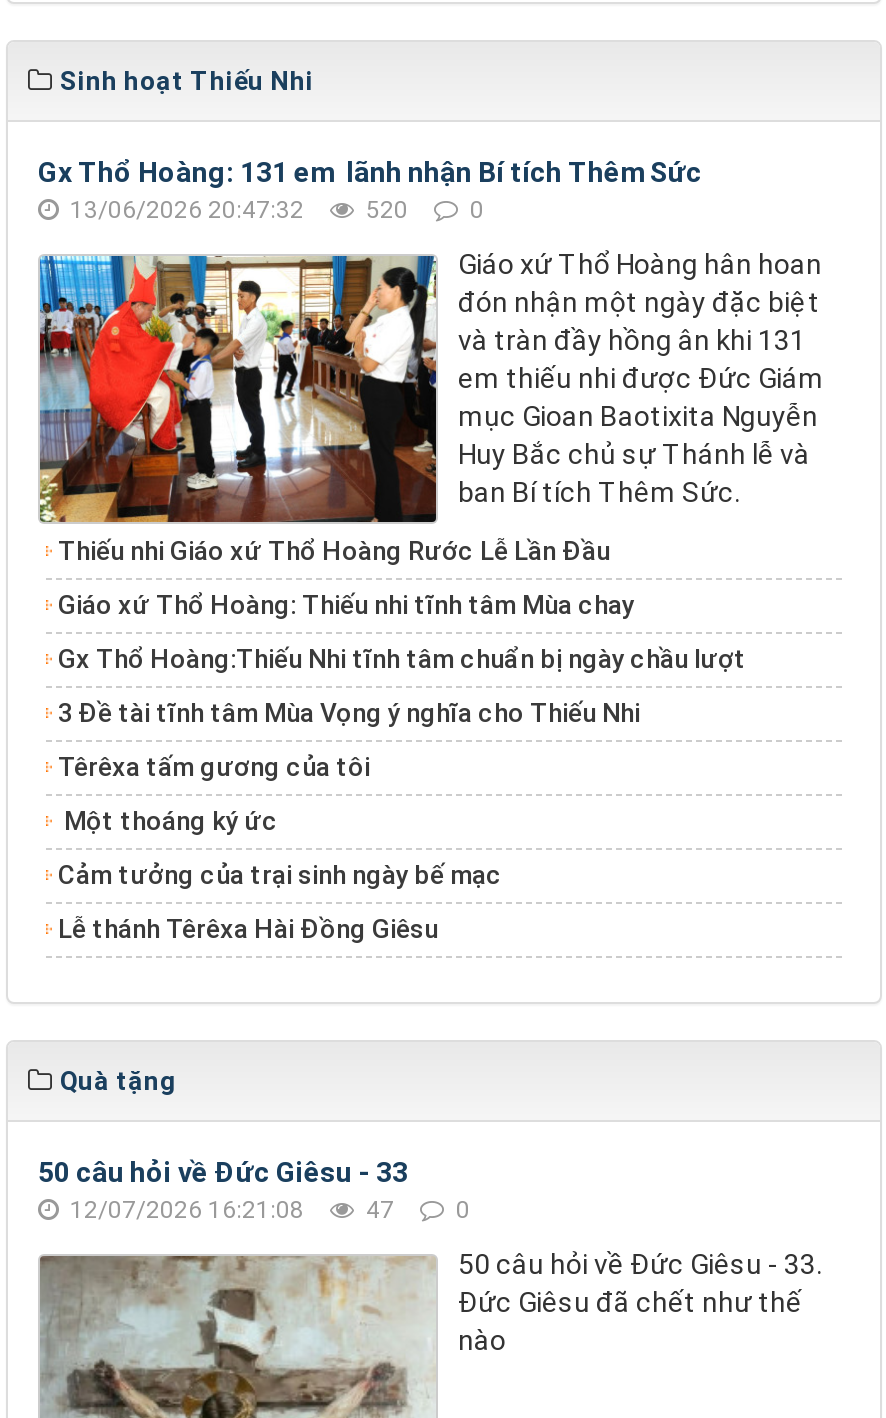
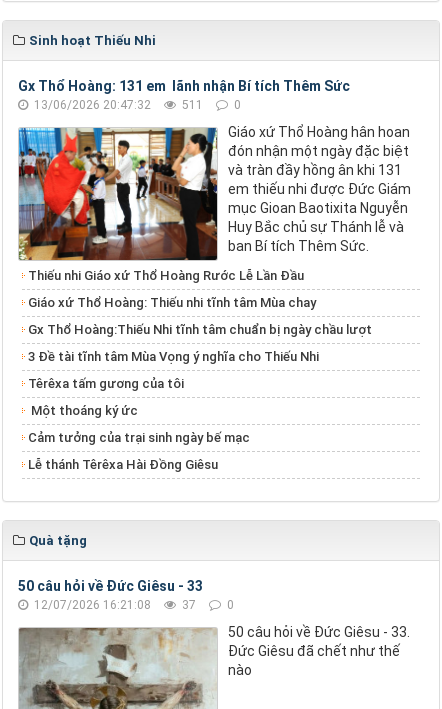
- 13/06/2026 20:47:32 520 0
+ 13/06/2026 20:47:32 511 0

- 12/07/2026 16:21:08 47 0
+ 12/07/2026 16:21:08 37 0
